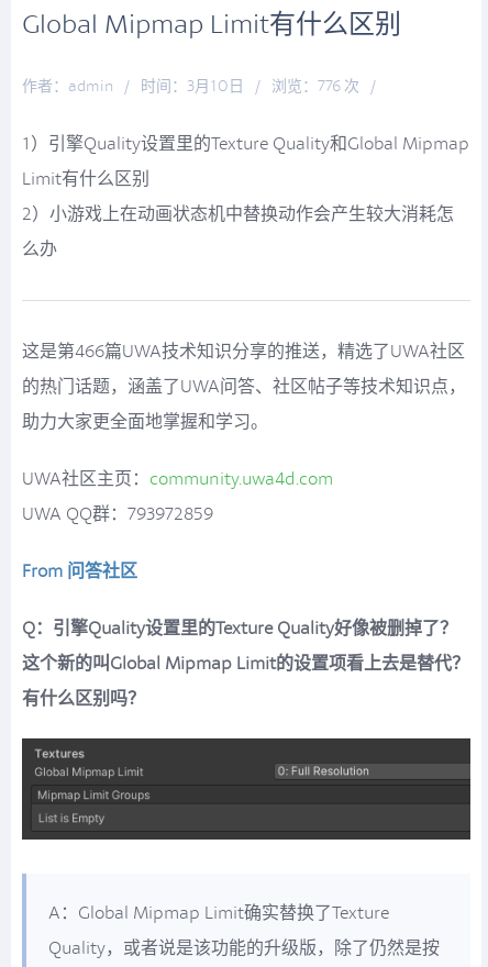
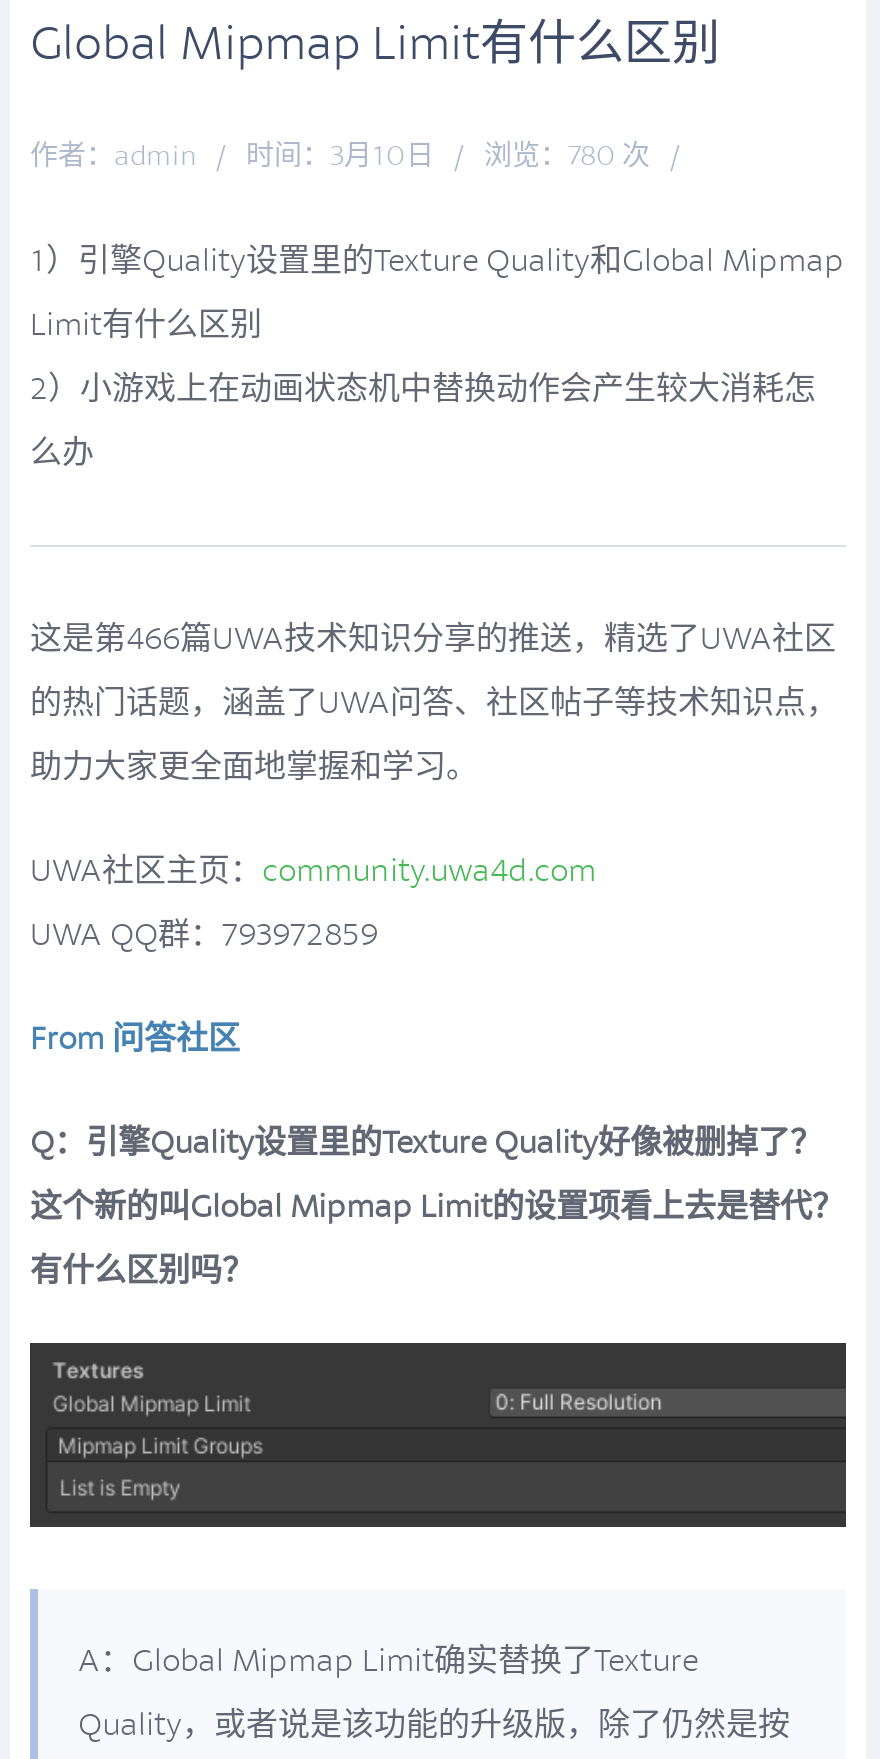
- 作者：admin / 时间：3月10日 / 浏览：776 次 /
+ 作者：admin / 时间：3月10日 / 浏览：780 次 /
